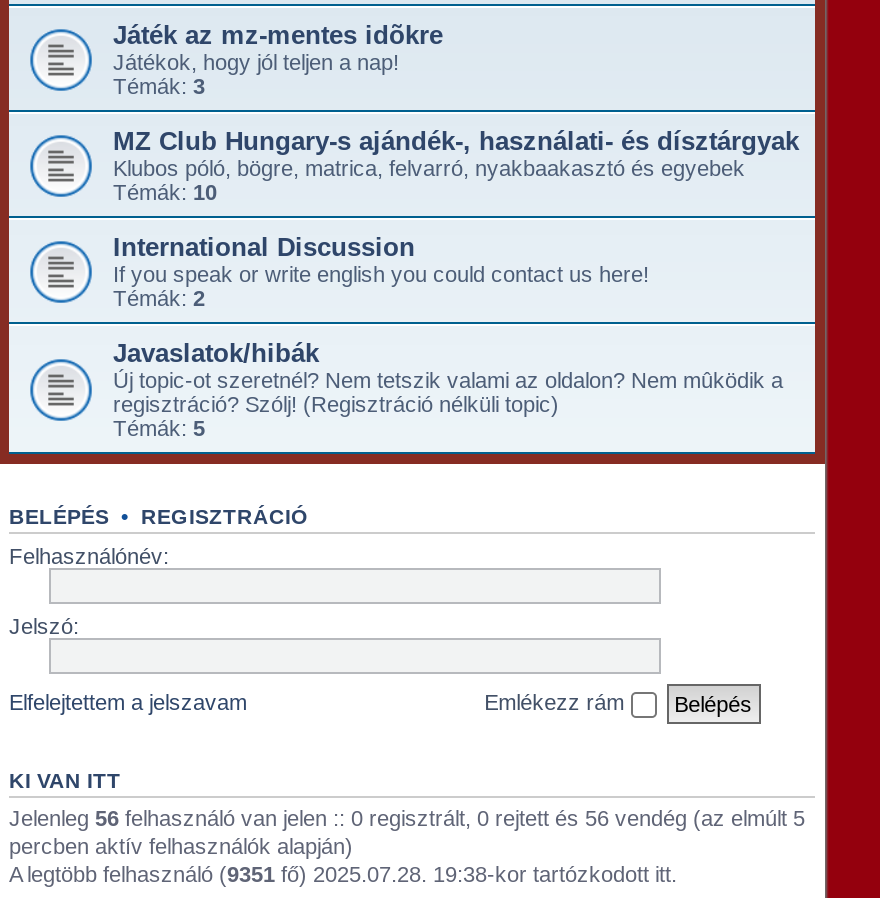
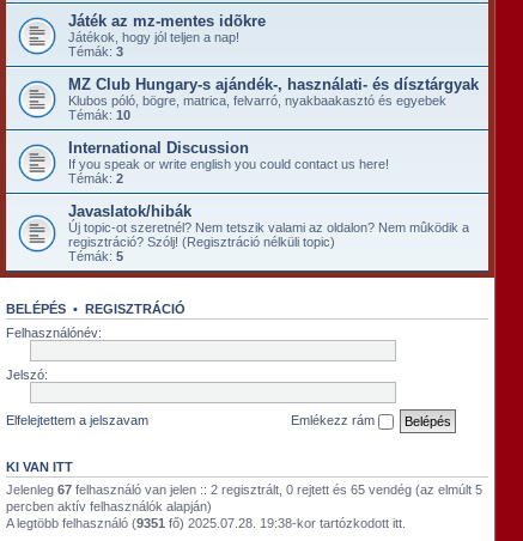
- Jelenleg 56 felhasználó van jelen :: 0 regisztrált, 0 rejtett és 56 vendég (az elmúlt 5
+ Jelenleg 67 felhasználó van jelen :: 2 regisztrált, 0 rejtett és 65 vendég (az elmúlt 5
